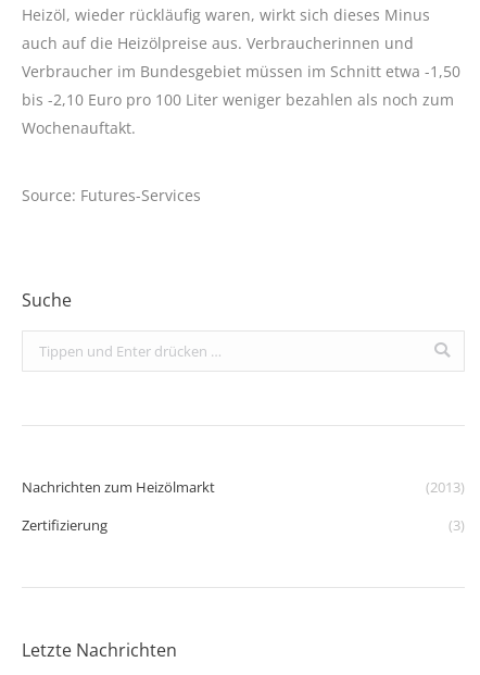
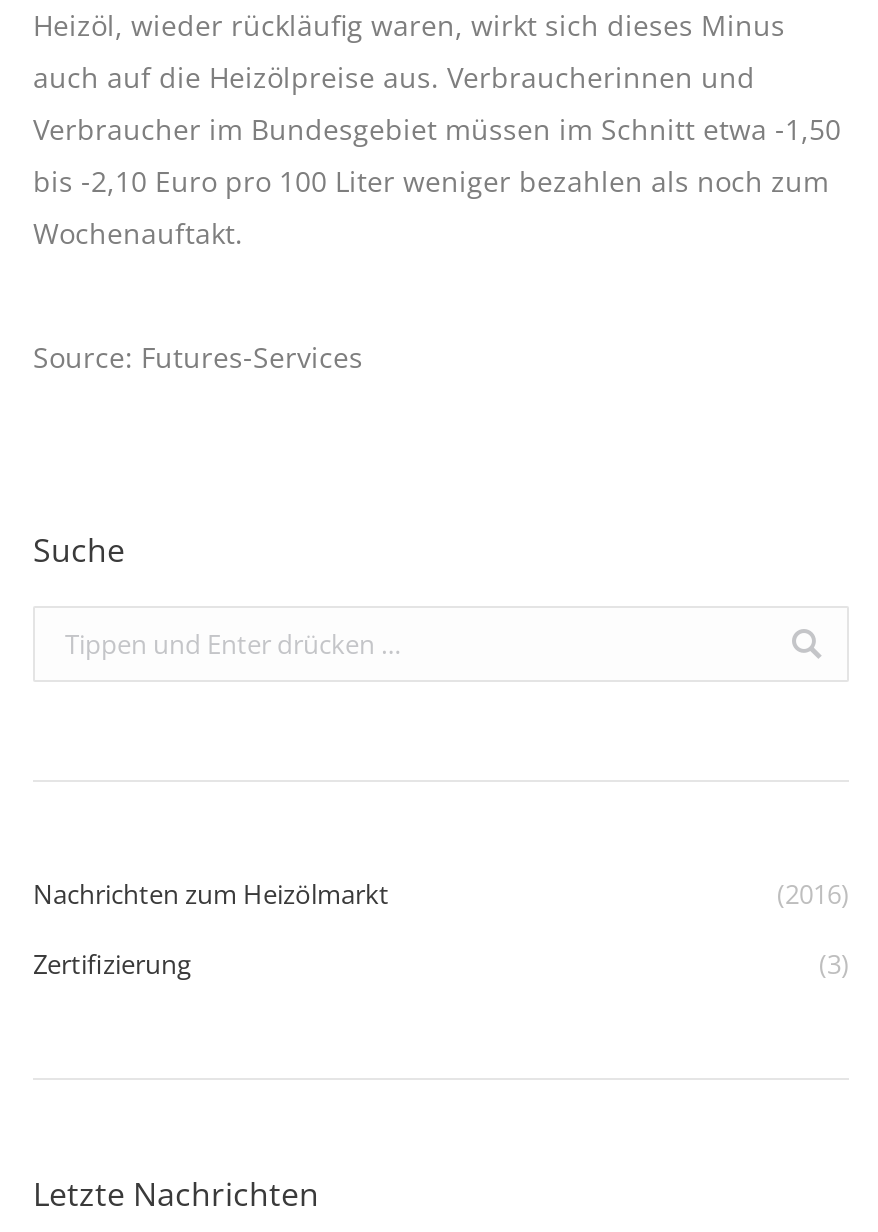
- (2013)
+ (2016)
